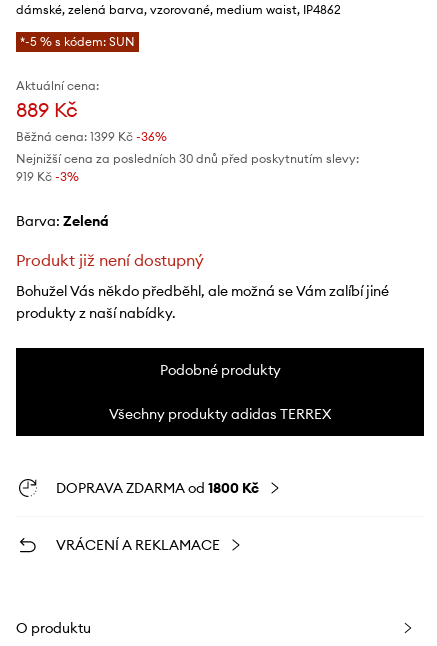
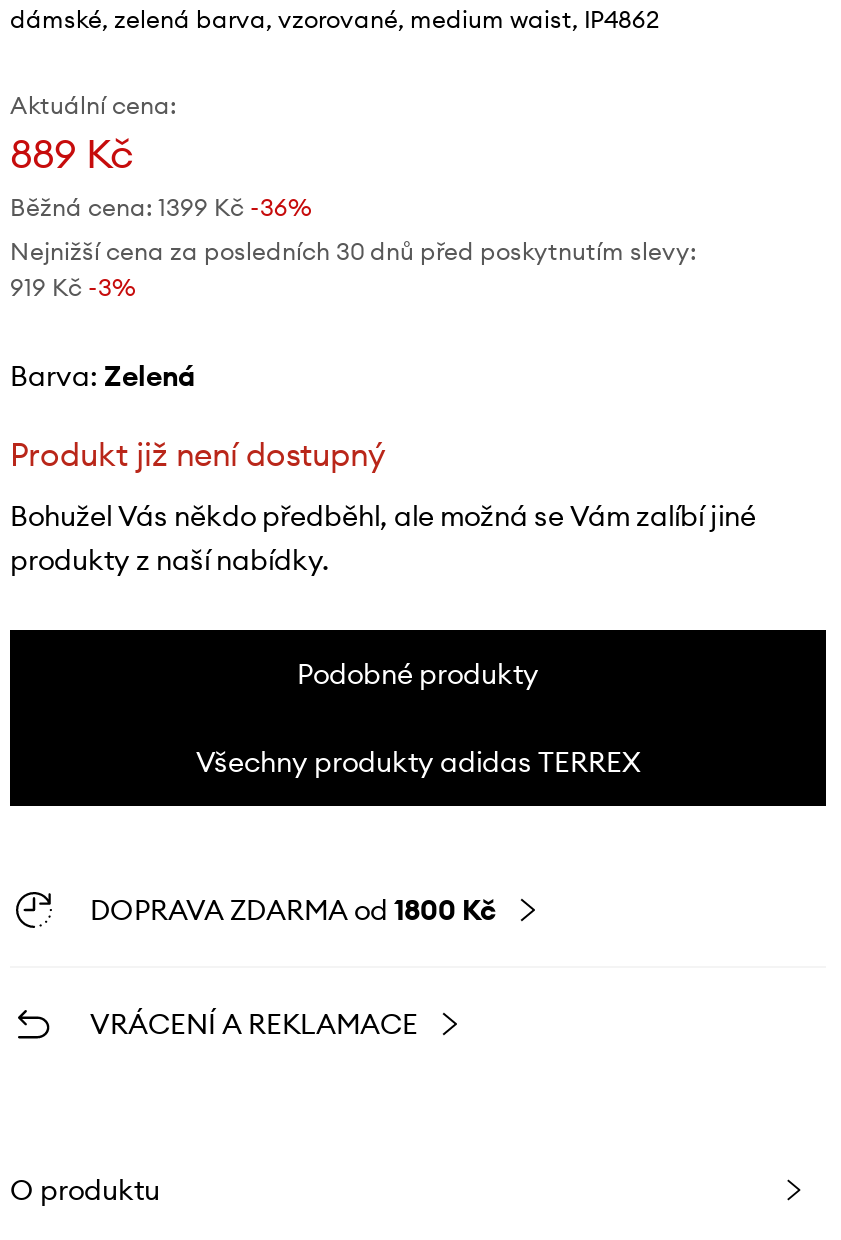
- *-5 % s kódem: SUN
